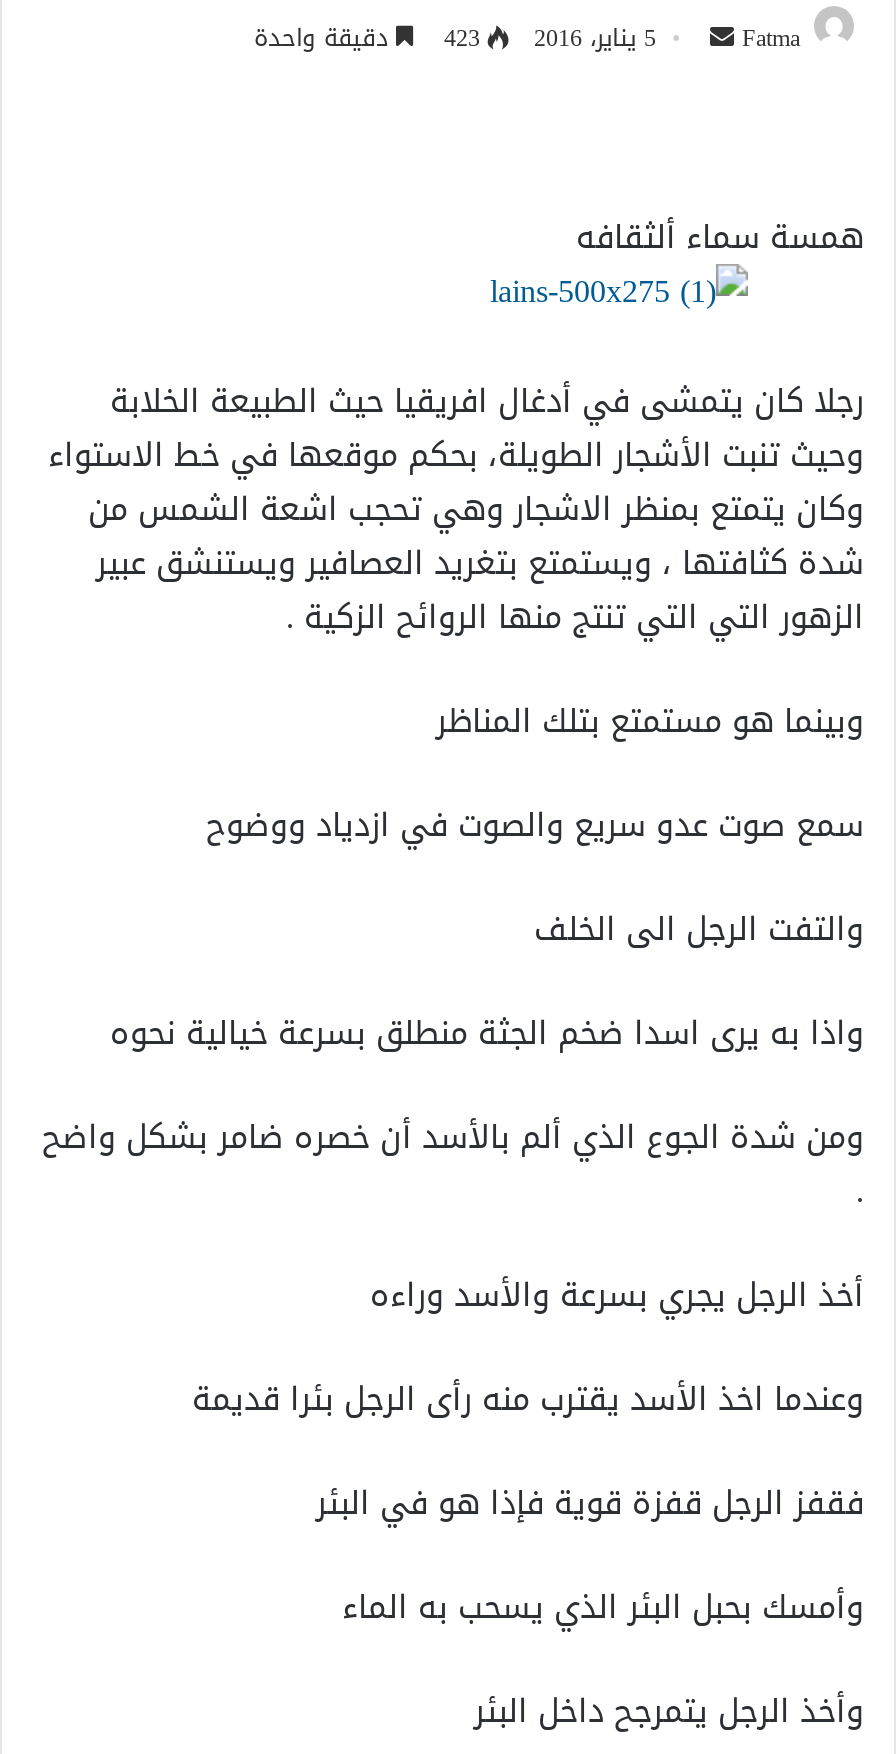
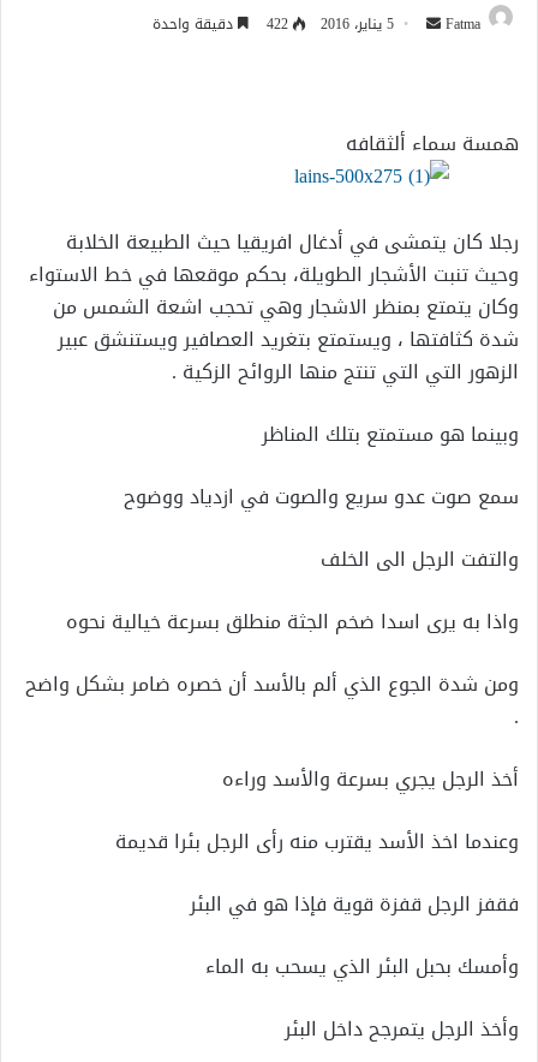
- 423 دقيقة واحدة
+ 422 دقيقة واحدة
